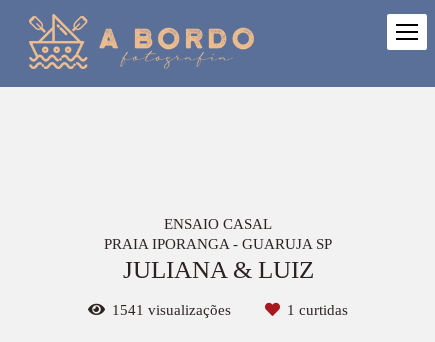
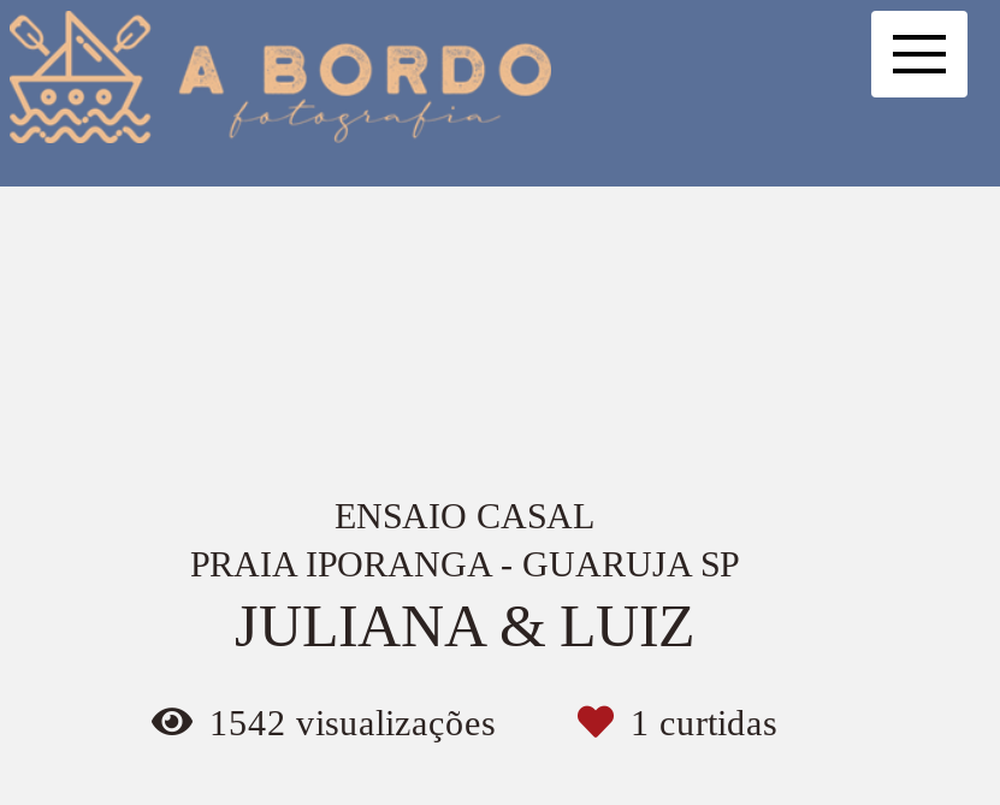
- 1541 visualizações
+ 1542 visualizações
